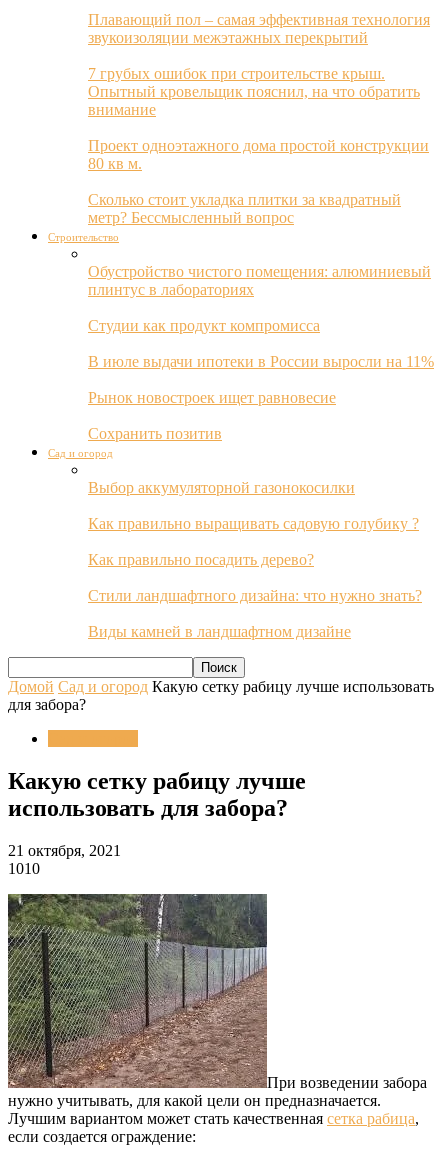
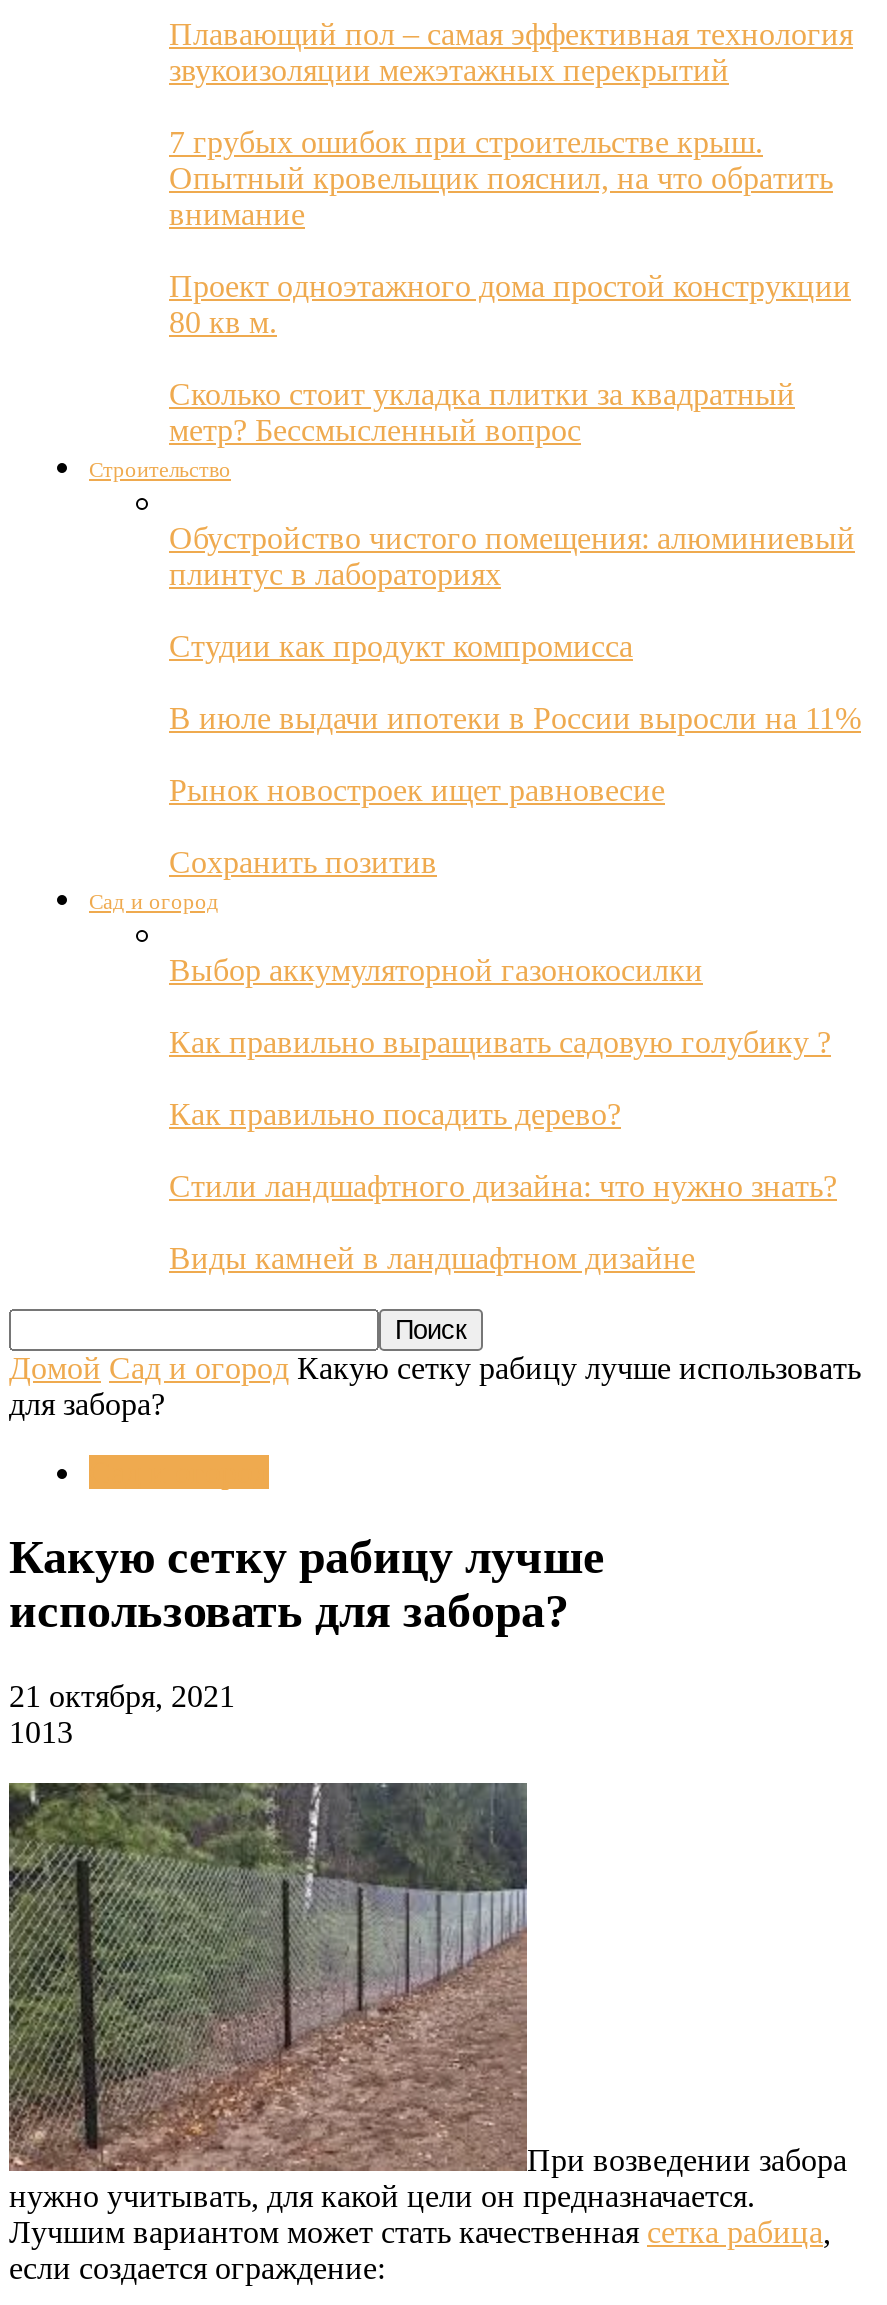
- 1010
+ 1013
